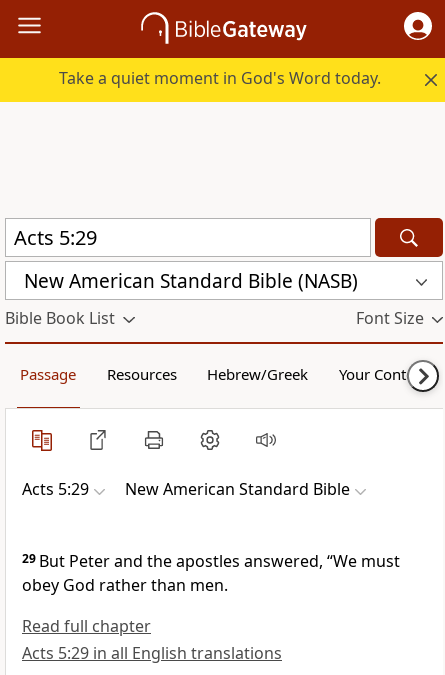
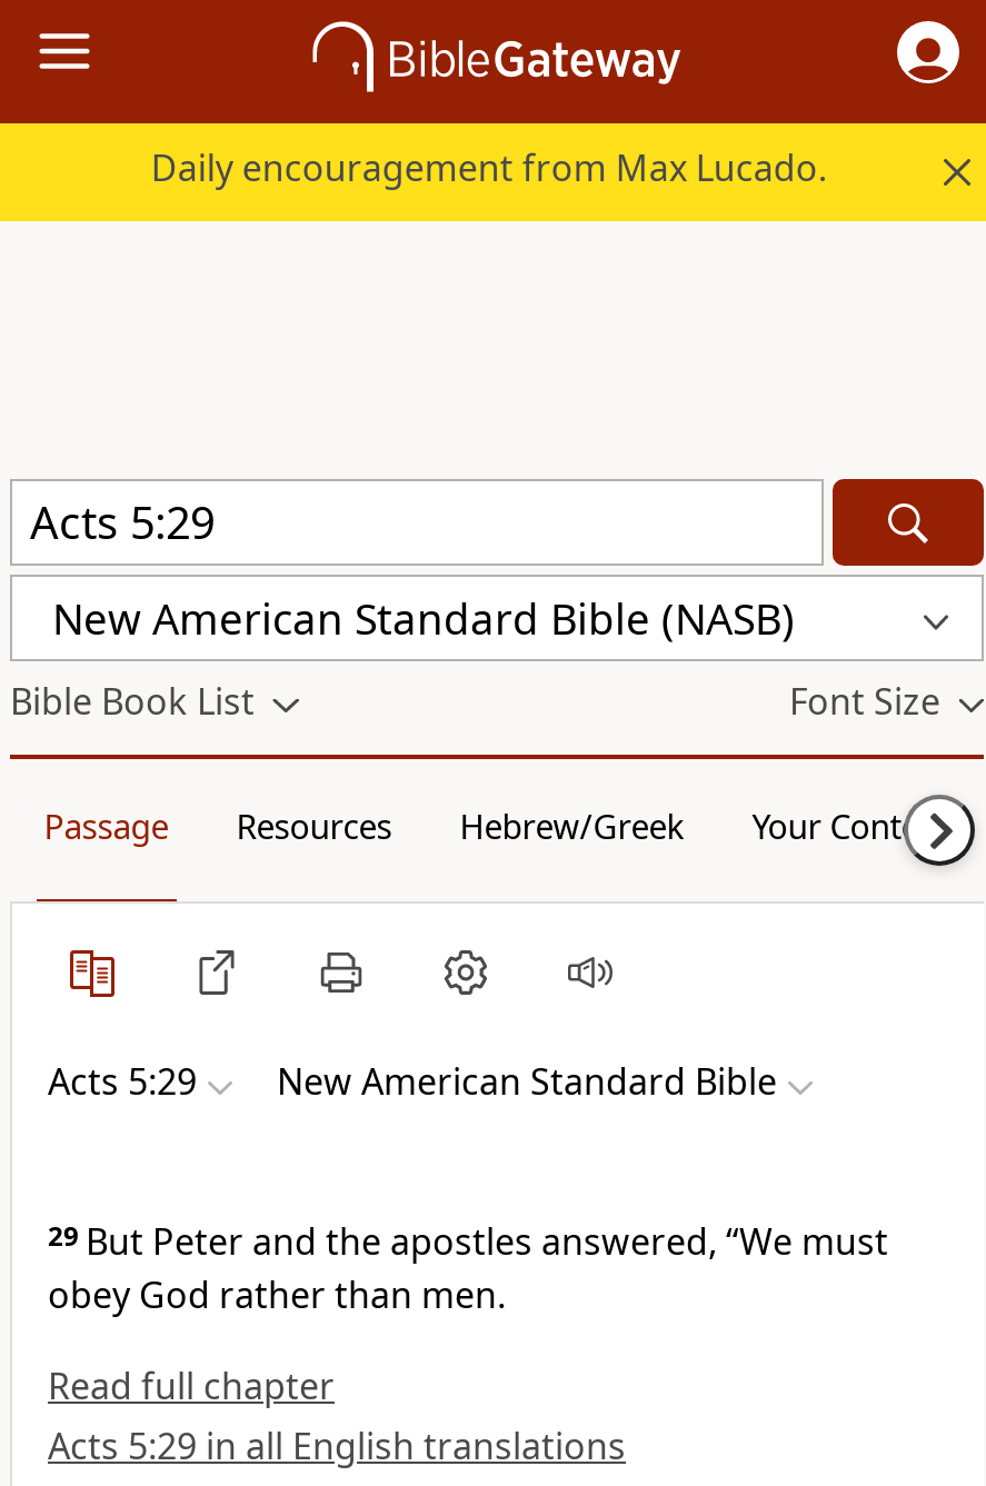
- Take a quiet moment in God's Word today.
+ Daily encouragement from Max Lucado.
